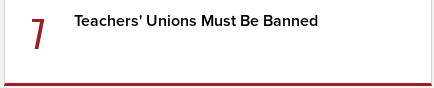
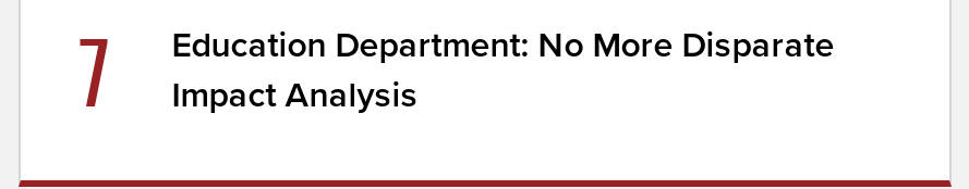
- Teachers' Unions Must Be Banned
+ Education Department: No More Disparate
+ Impact Analysis
